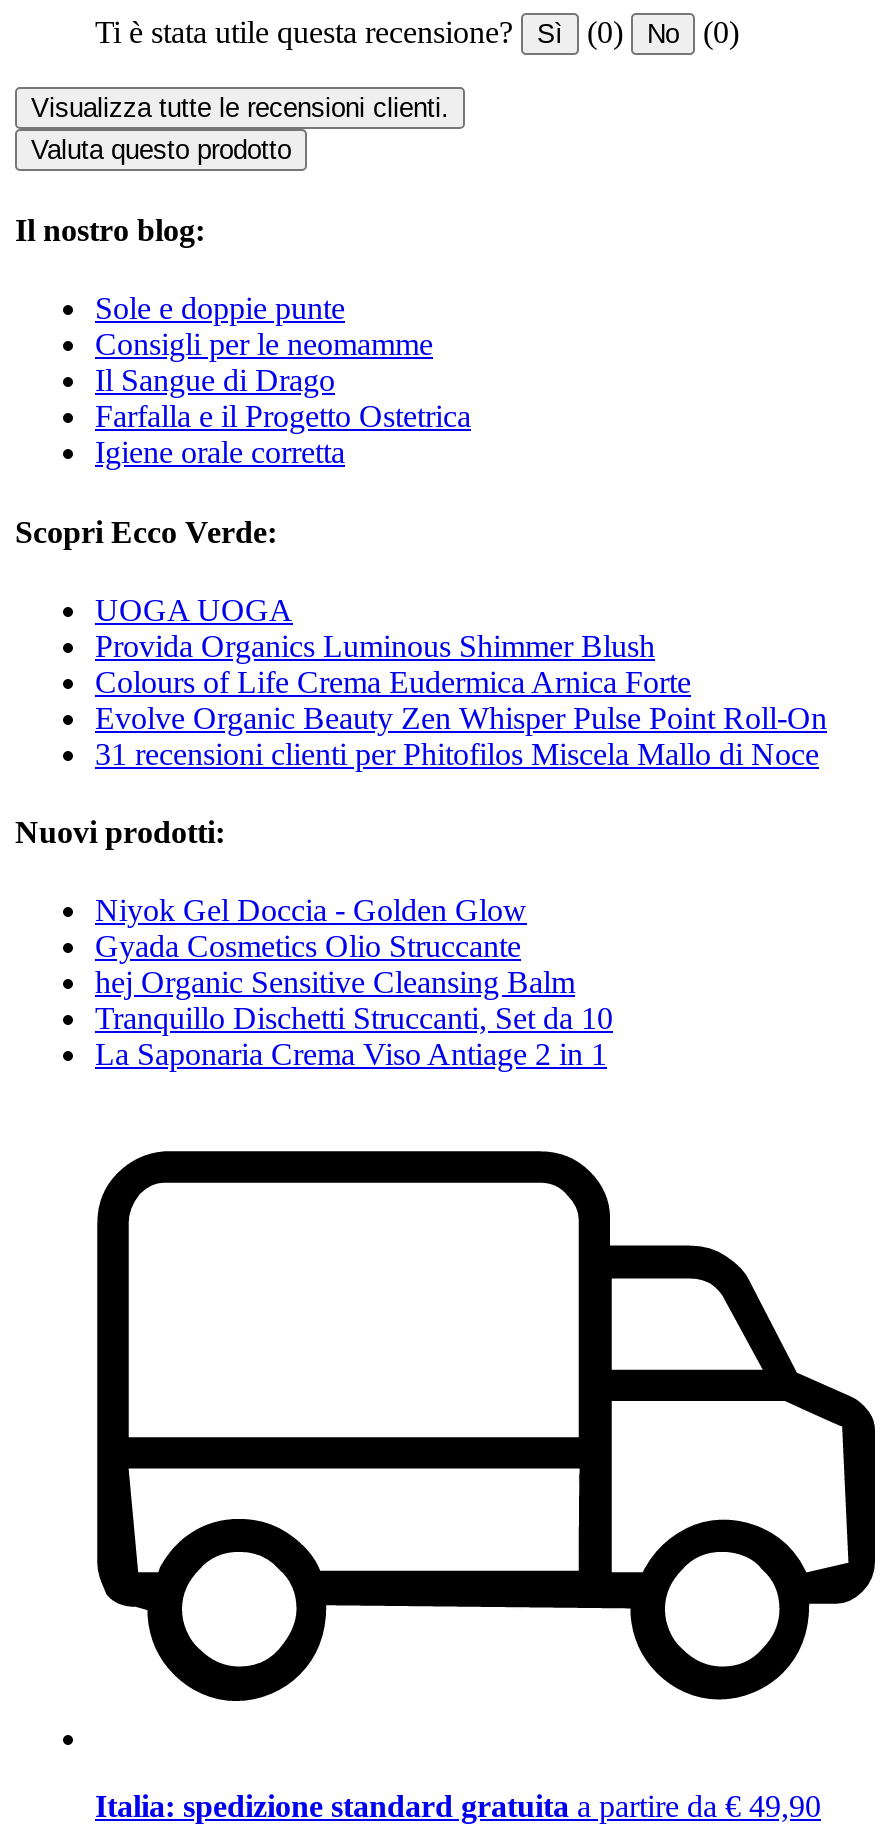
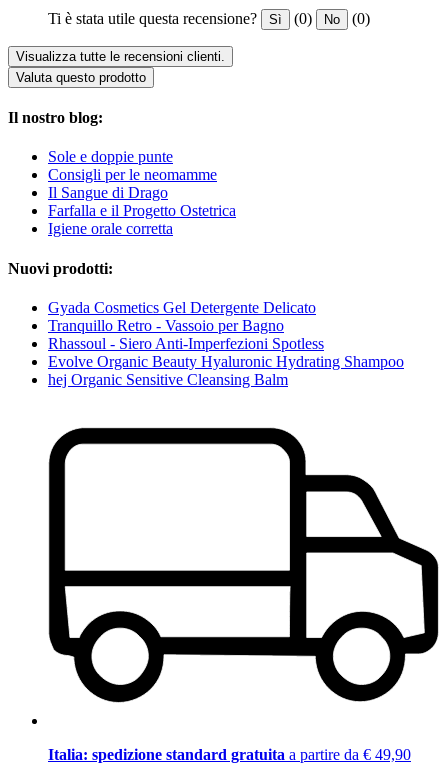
- Scopri Ecco Verde:
- UOGA UOGA
- Provida Organics Luminous Shimmer Blush
- Colours of Life Crema Eudermica Arnica Forte
- Evolve Organic Beauty Zen Whisper Pulse Point Roll-On
- 31 recensioni clienti per Phitofilos Miscela Mallo di Noce

- Niyok Gel Doccia - Golden Glow
- Gyada Cosmetics Olio Struccante
+ Gyada Cosmetics Gel Detergente Delicato
+ Tranquillo Retro - Vassoio per Bagno
+ Rhassoul - Siero Anti-Imperfezioni Spotless
+ Evolve Organic Beauty Hyaluronic Hydrating Shampoo

- Tranquillo Dischetti Struccanti, Set da 10
- La Saponaria Crema Viso Antiage 2 in 1
